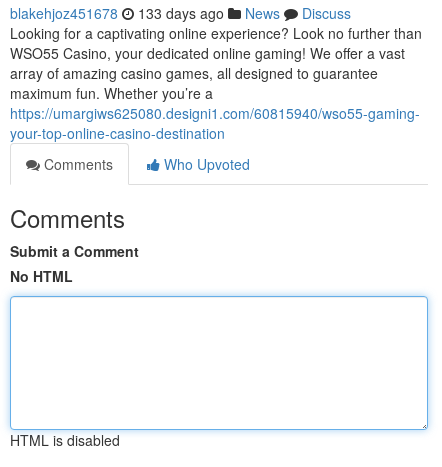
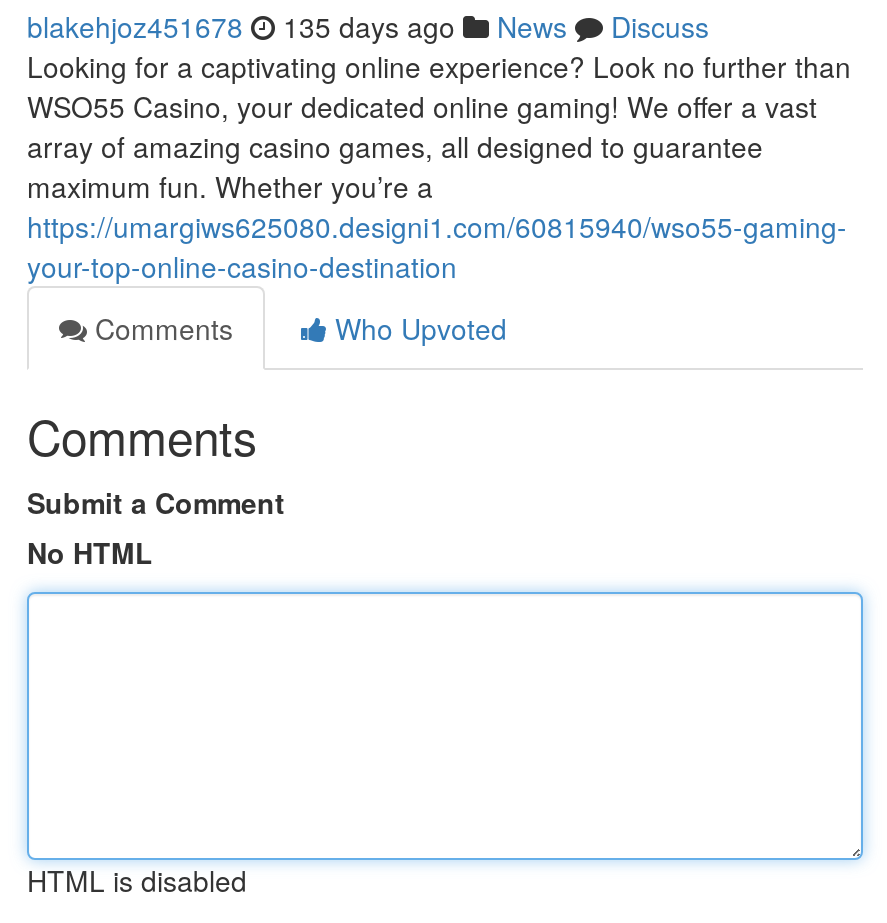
- blakehjoz451678 133 days ago News Discuss
+ blakehjoz451678 135 days ago News Discuss
